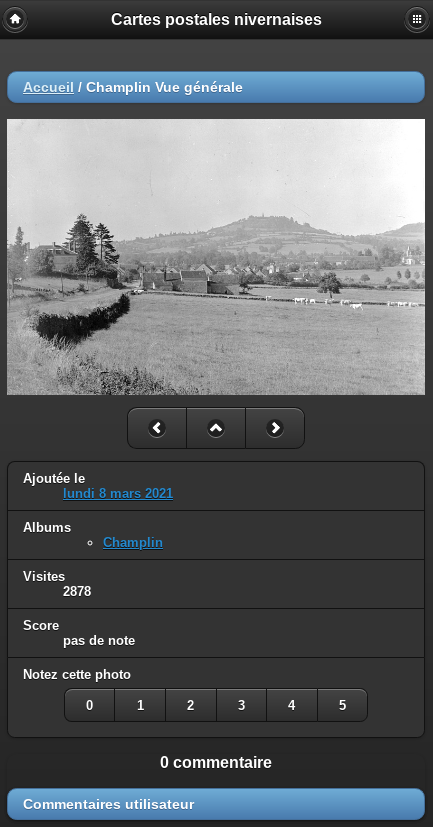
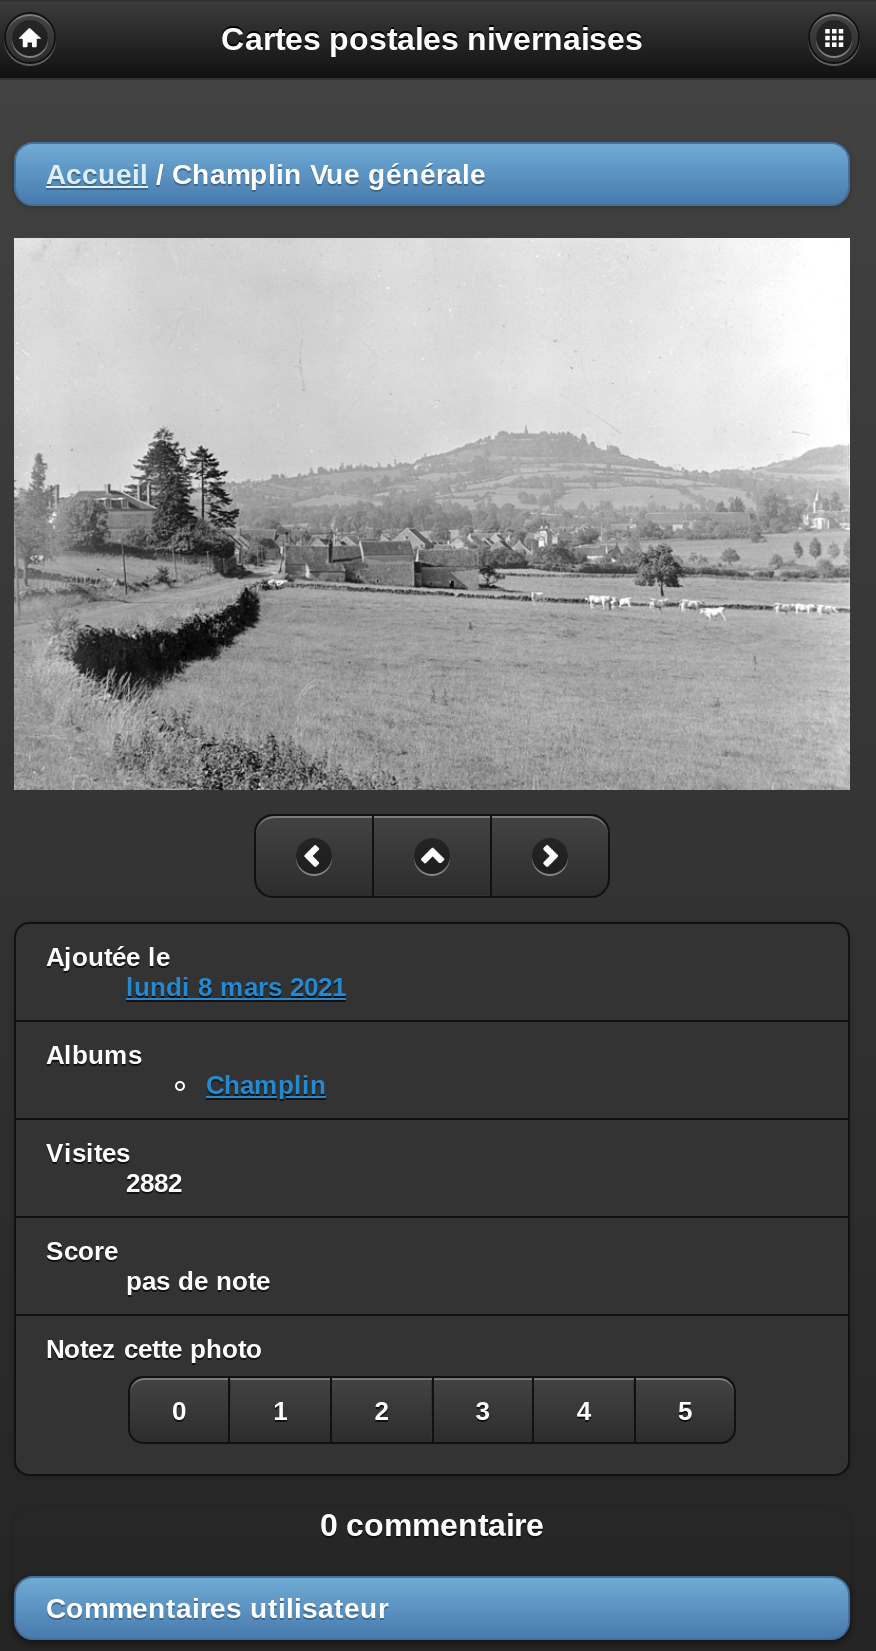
- 2878
+ 2882
